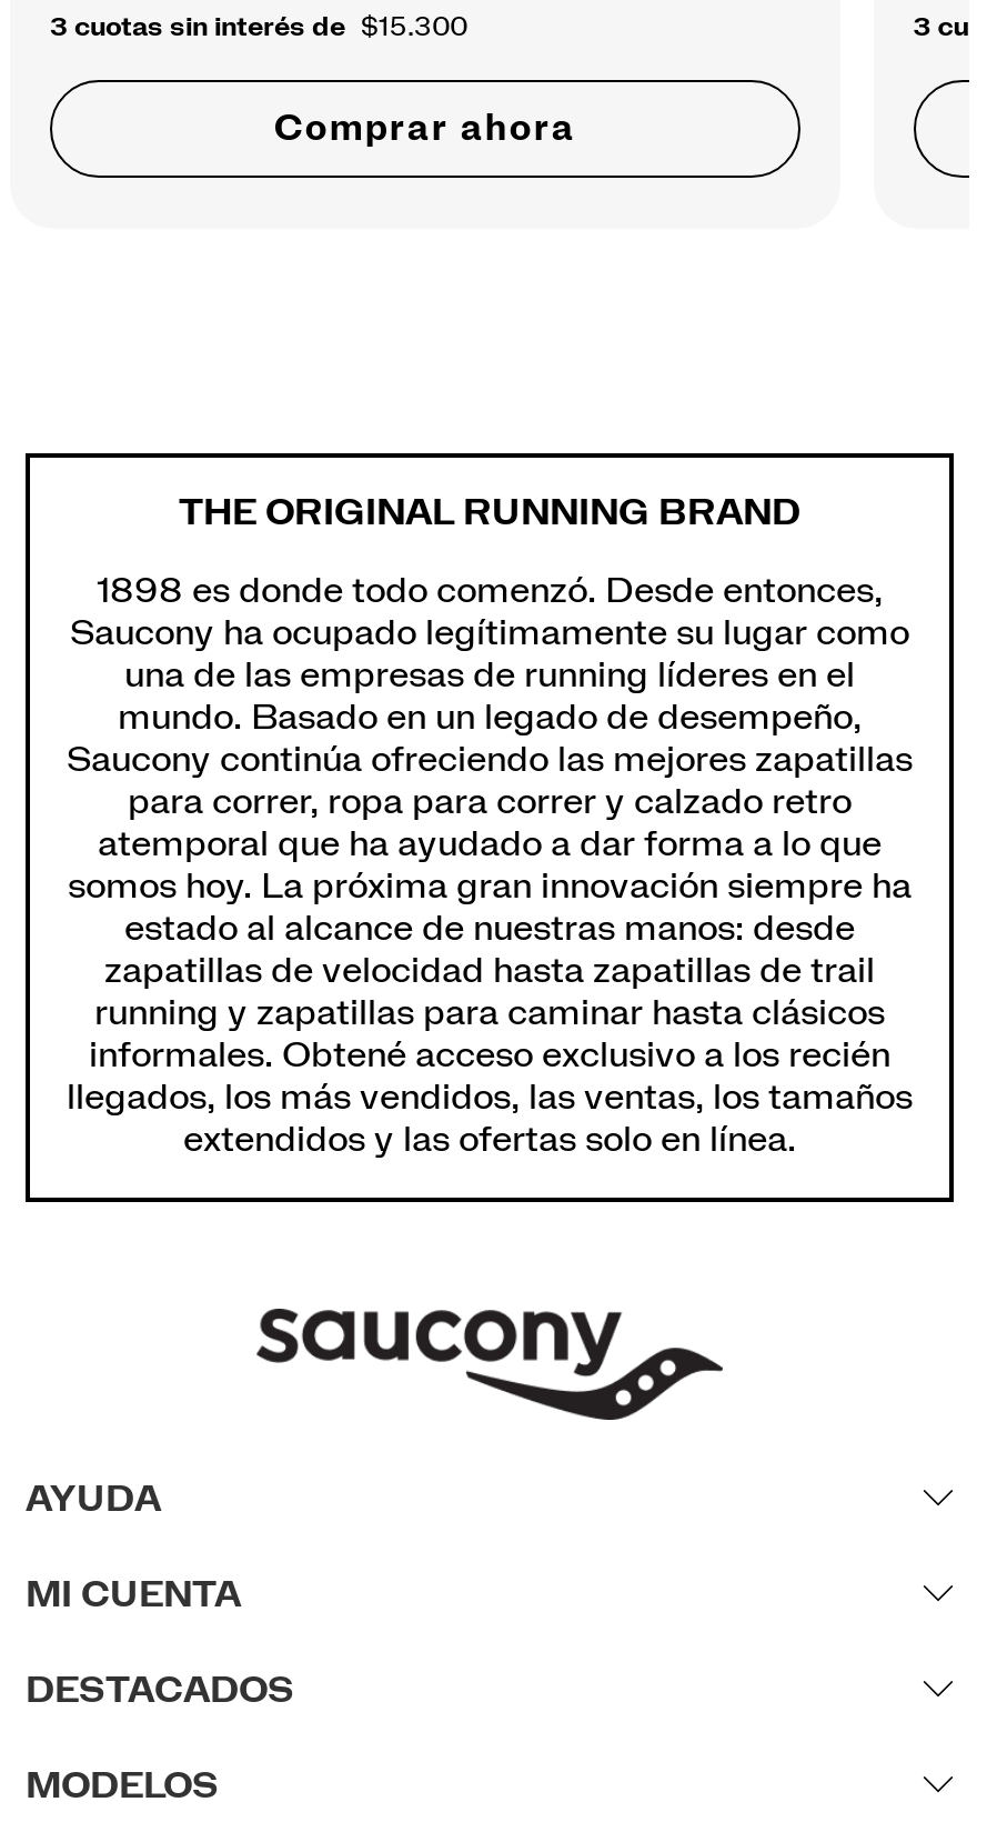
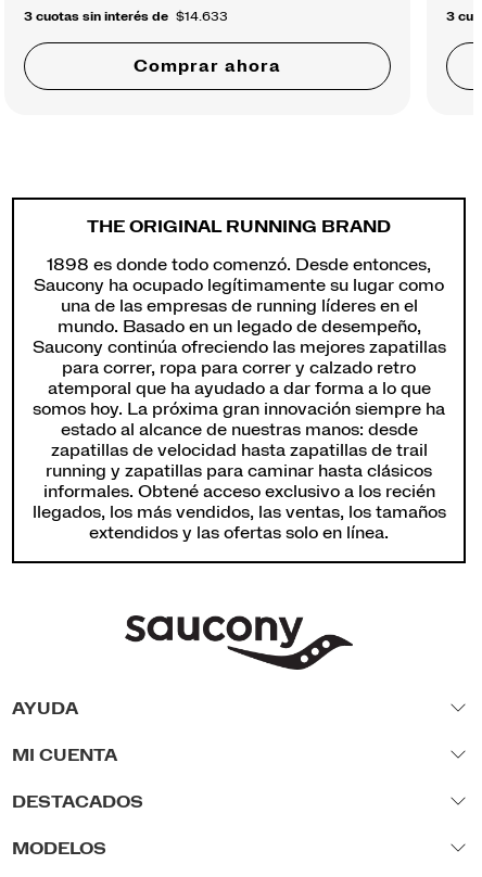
- 3 cuotas sin interés de $15.300
+ 3 cuotas sin interés de $14.633
